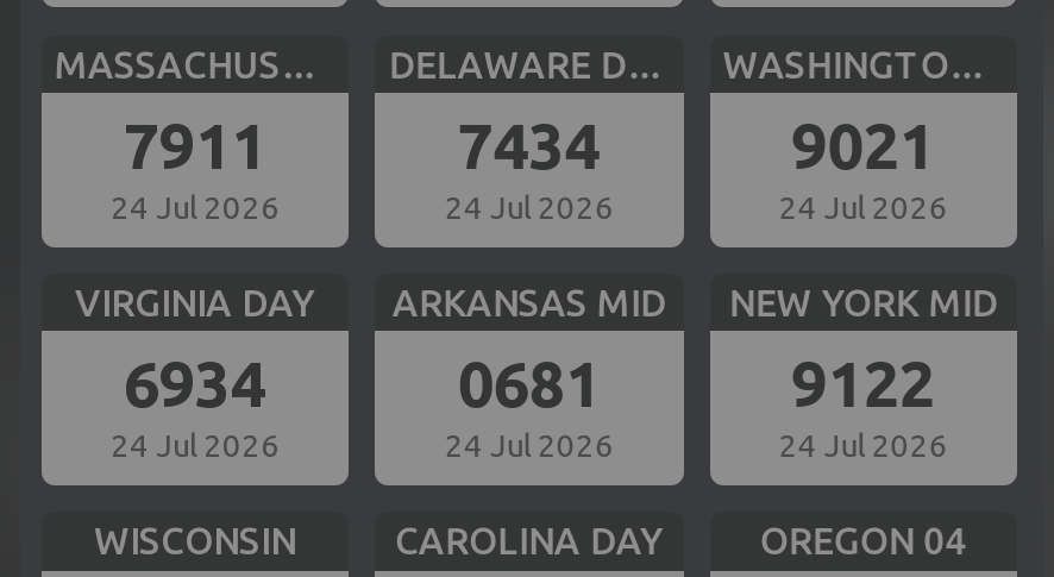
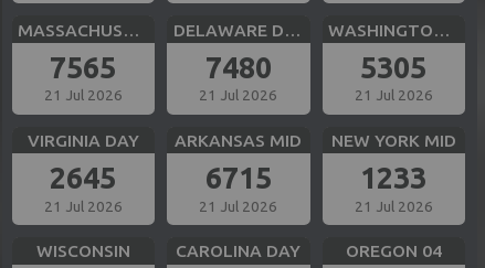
- 7911
+ 7565

- 7434
+ 7480

- 9021
+ 5305

- 24 Jul 2026
+ 21 Jul 2026

- 24 Jul 2026
+ 21 Jul 2026

- 24 Jul 2026
+ 21 Jul 2026

- 6934
+ 2645

- 0681
+ 6715

- 9122
+ 1233

- 24 Jul 2026
+ 21 Jul 2026

- 24 Jul 2026
+ 21 Jul 2026

- 24 Jul 2026
+ 21 Jul 2026
